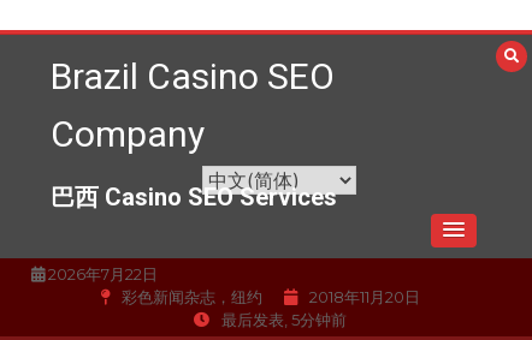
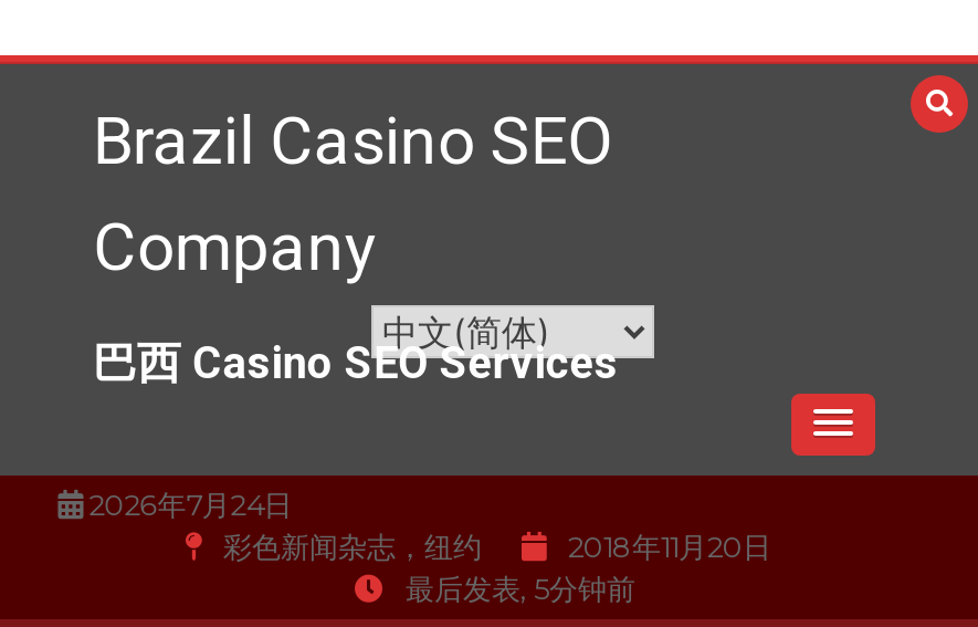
- 2026年7月22日
+ 2026年7月24日
